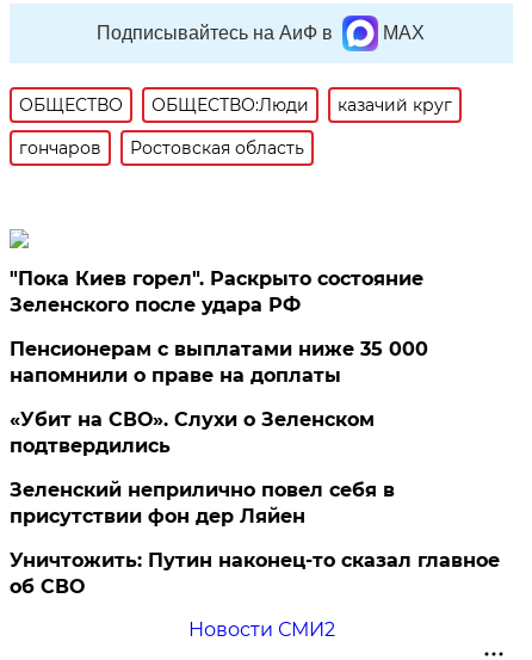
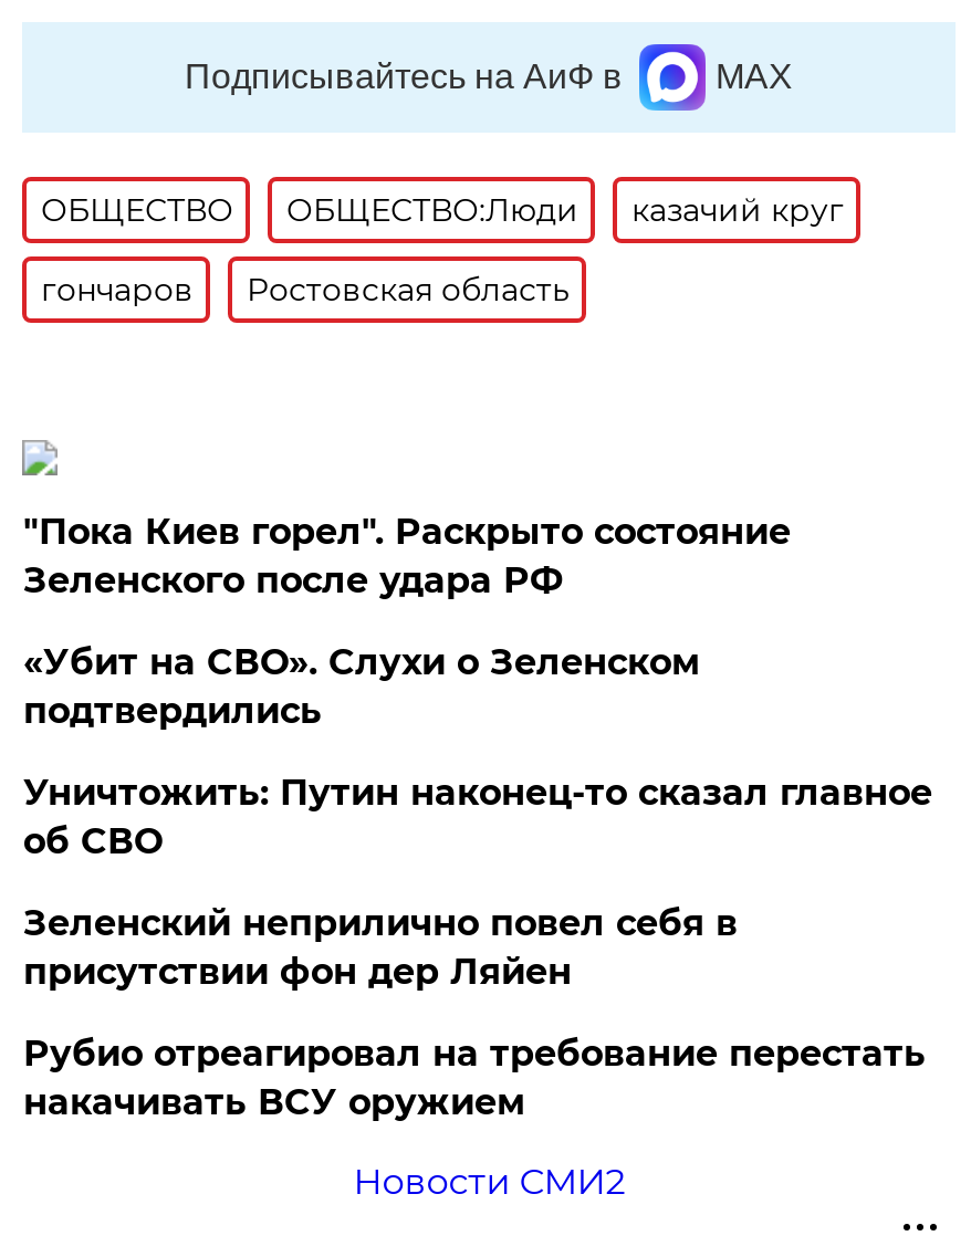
- Пенсионерам с выплатами ниже 35 000
- напомнили о праве на доплаты

moved up: «Убит на СВО». Слухи о Зеленском | подтвердились

+ Рубио отреагировал на требование перестать
+ накачивать ВСУ оружием

moved up: Уничтожить: Путин наконец-то сказал главное | об СВО
